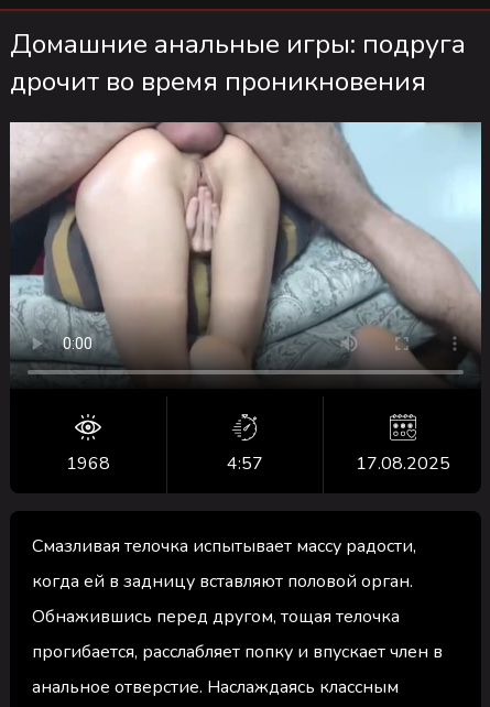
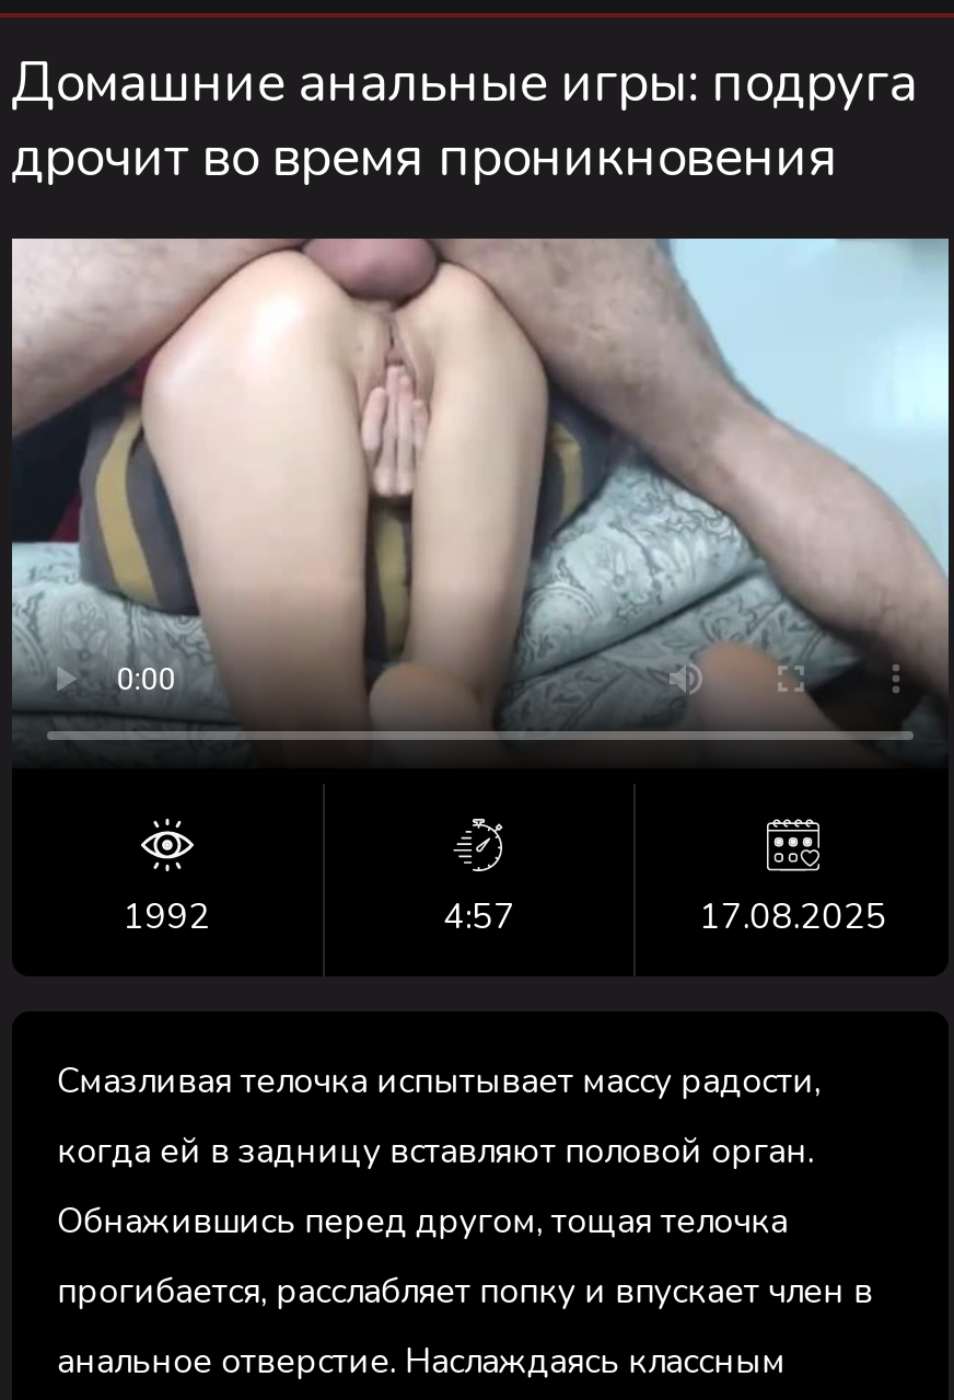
- 1968
+ 1992
